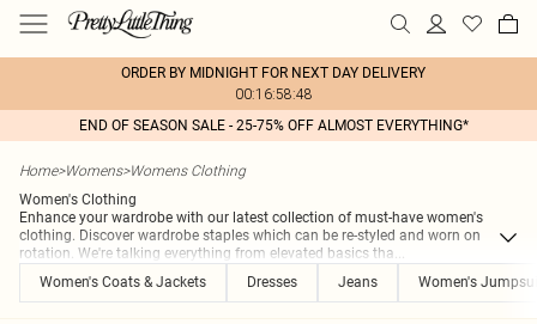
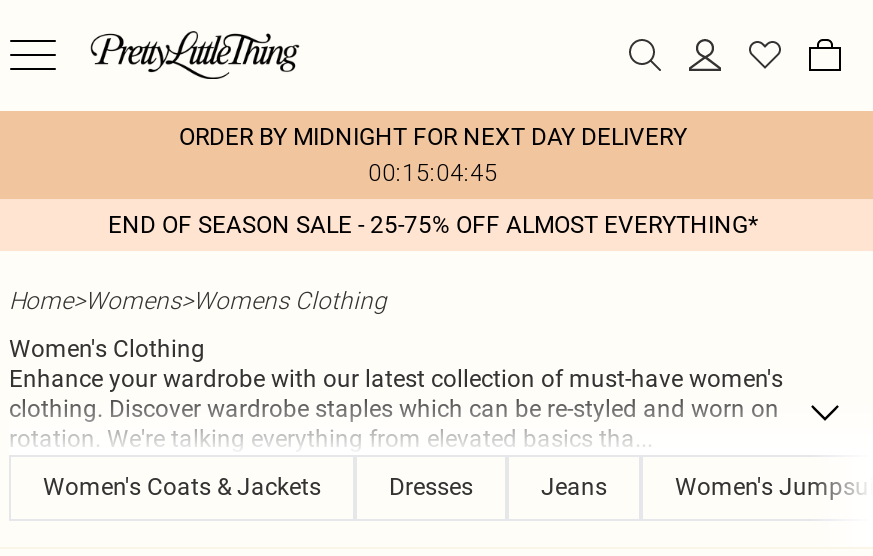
- 00:16:58:48
+ 00:15:04:45
